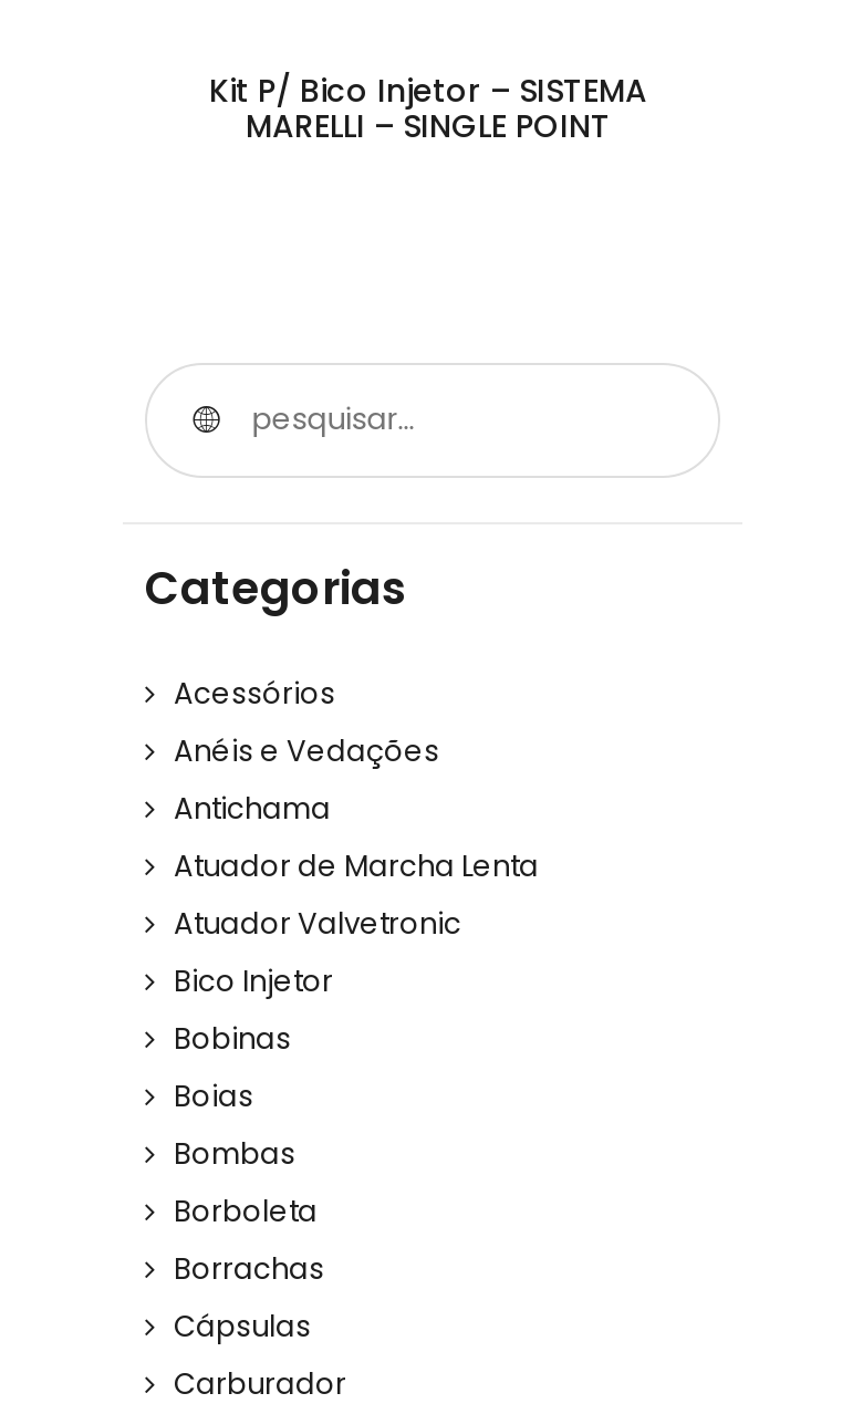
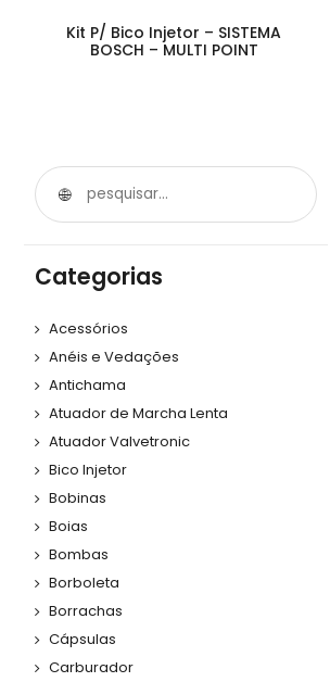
- MARELLI – SINGLE POINT
+ BOSCH – MULTI POINT
